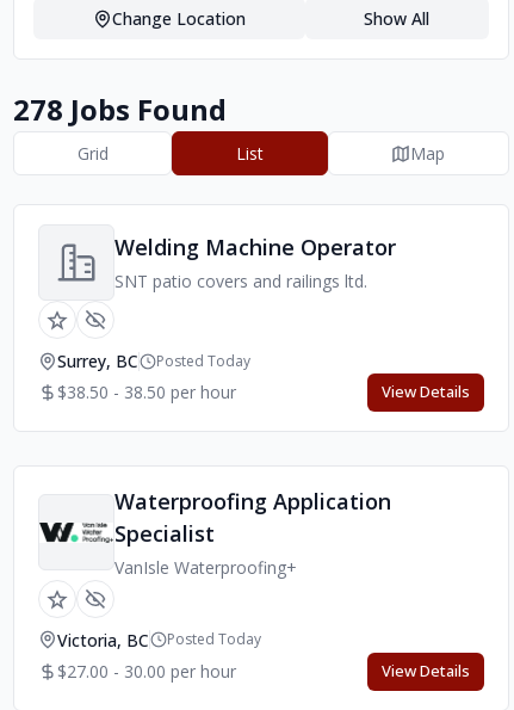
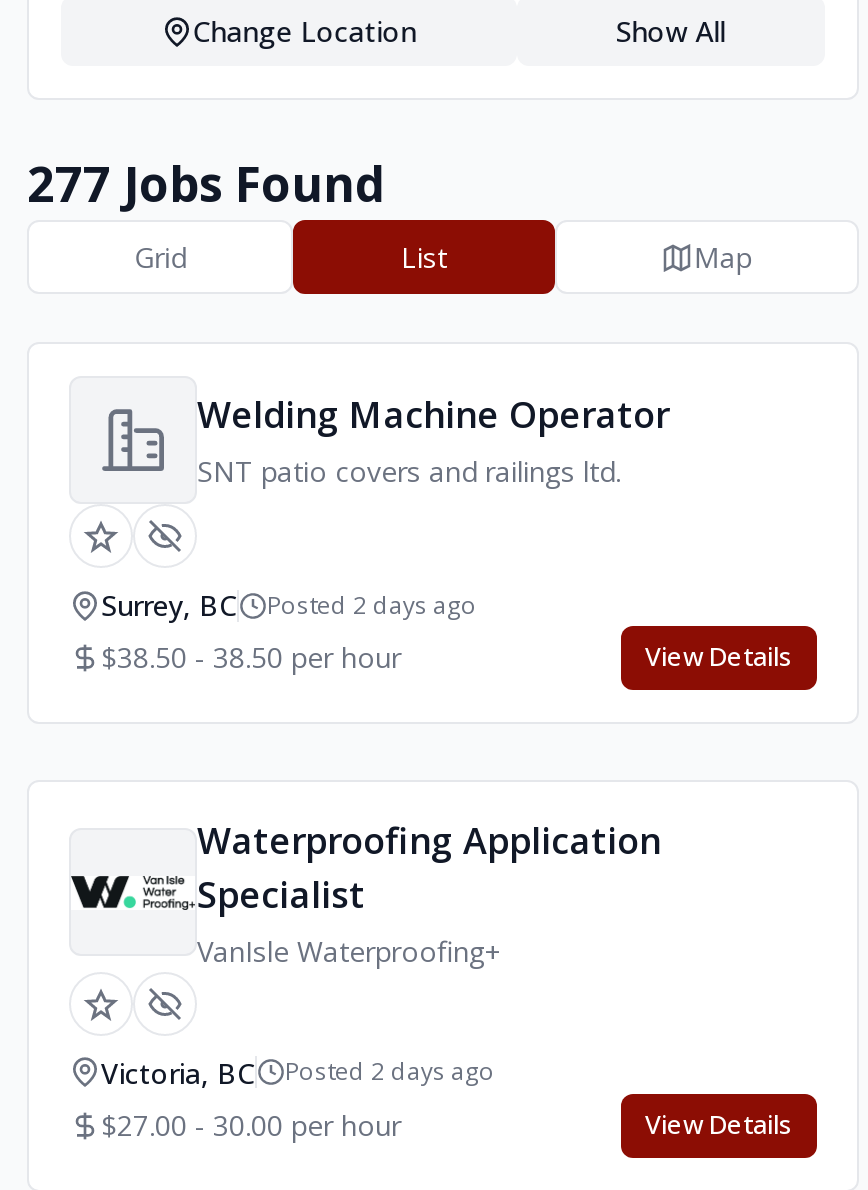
- 278 Jobs Found
+ 277 Jobs Found

- Posted Today
+ Posted 2 days ago

- Posted Today
+ Posted 2 days ago
